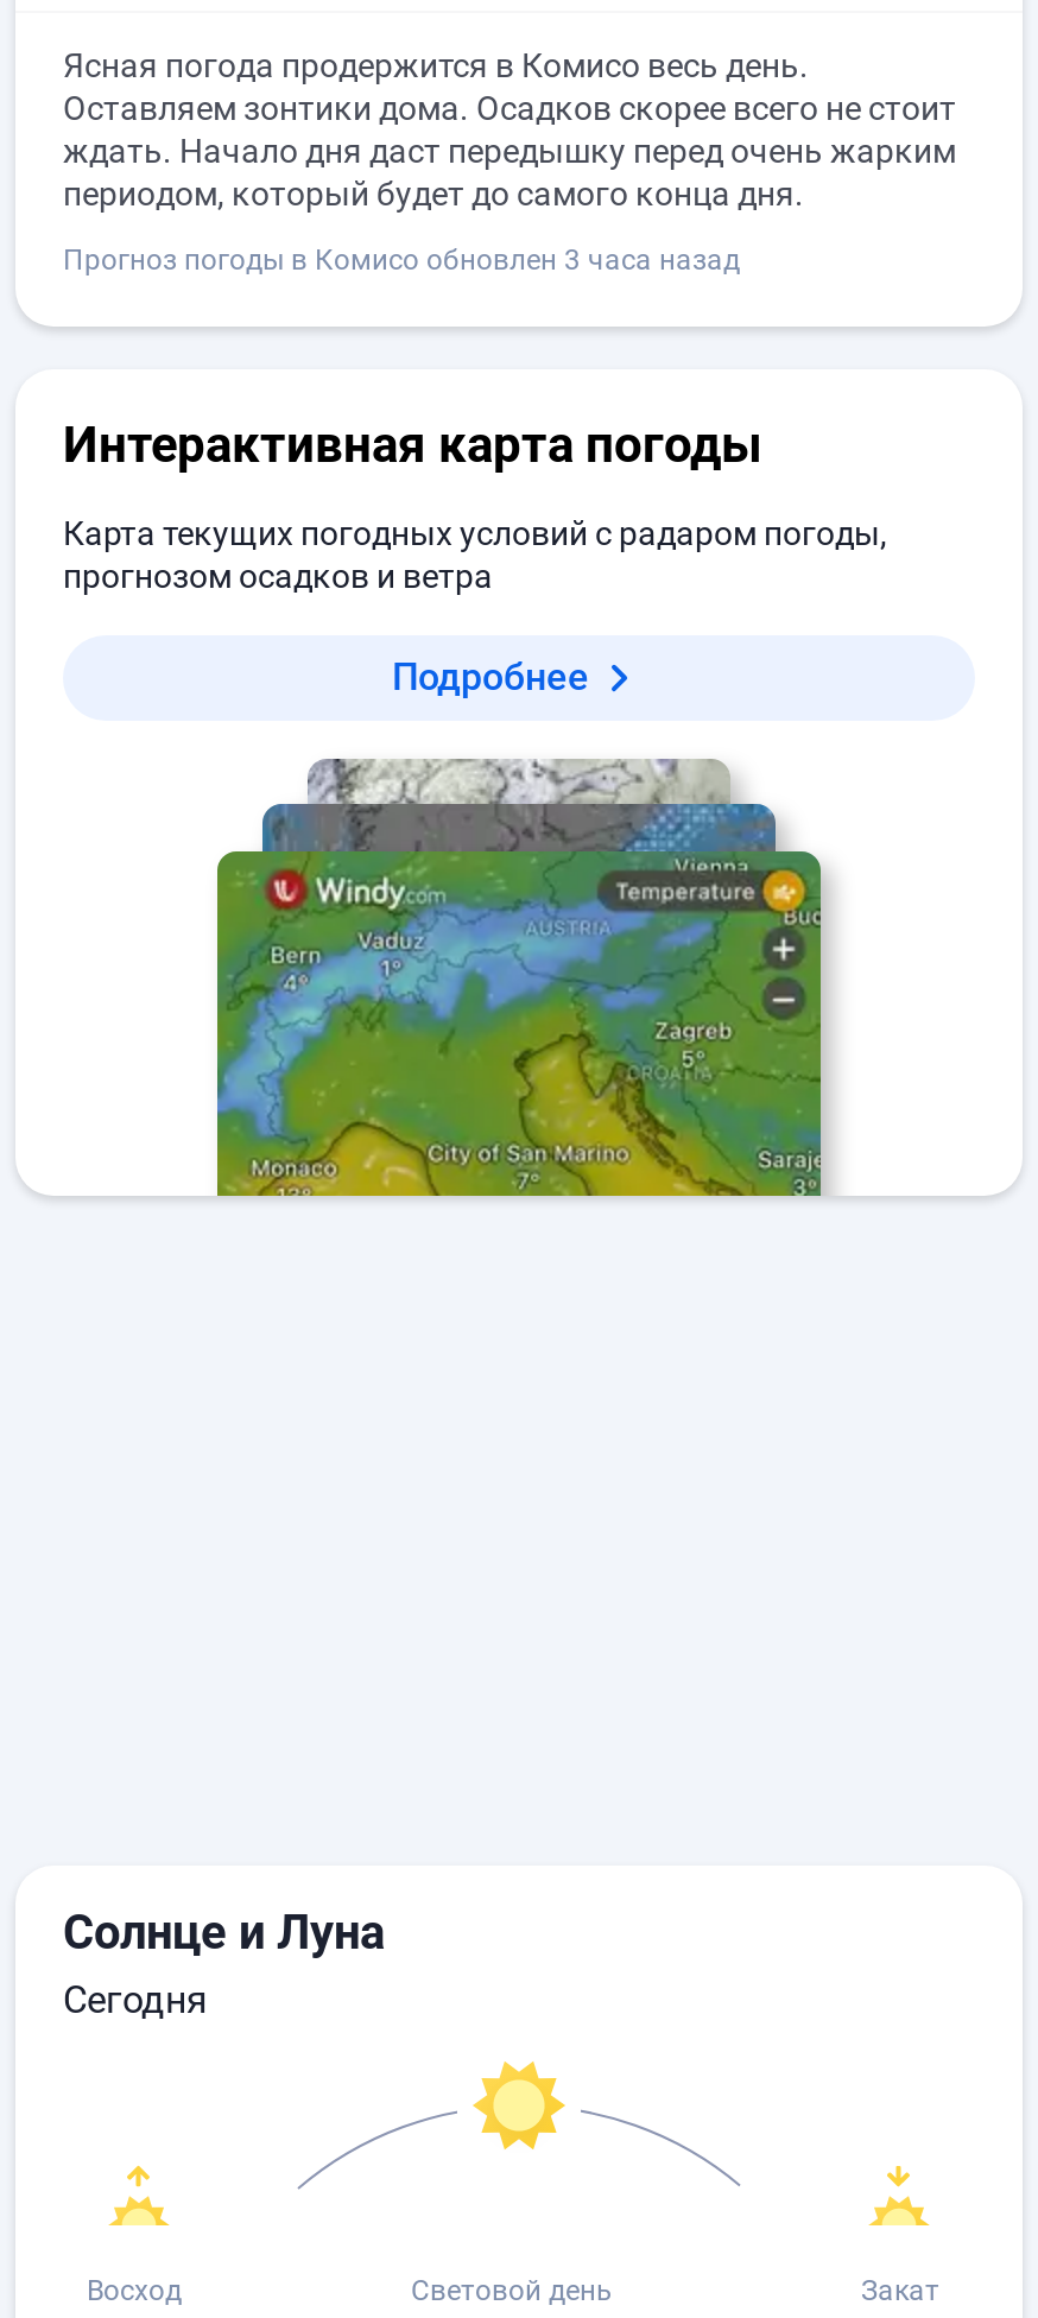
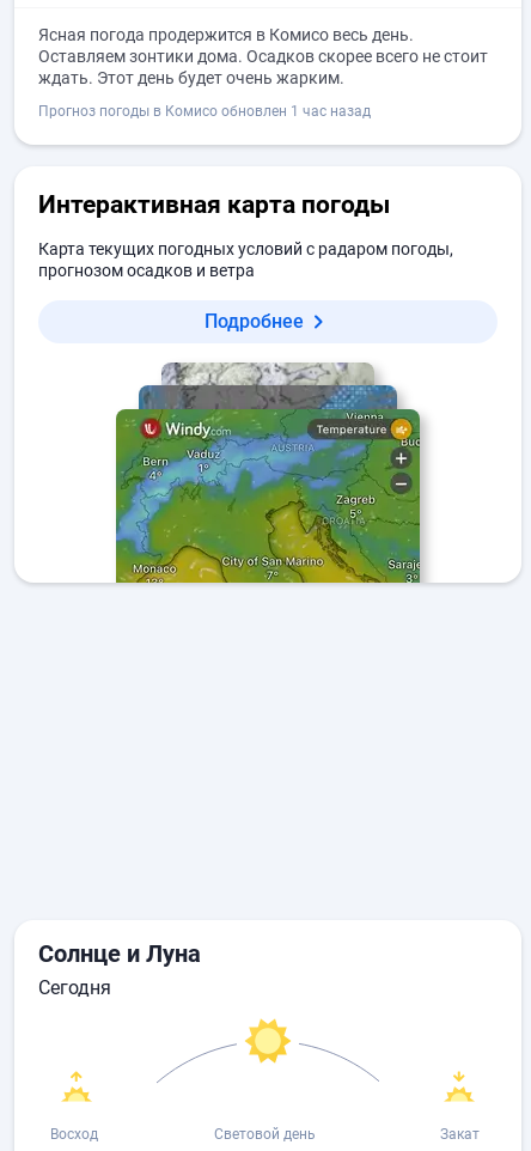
- ждать. Начало дня даст передышку перед очень жарким
- периодом, который будет до самого конца дня.
+ ждать. Этот день будет очень жарким.

- Прогноз погоды в Комисо обновлен 3 часа назад
+ Прогноз погоды в Комисо обновлен 1 час назад
